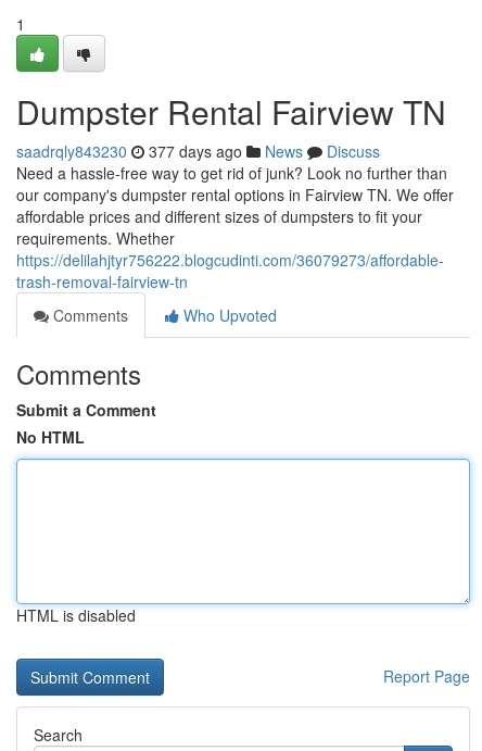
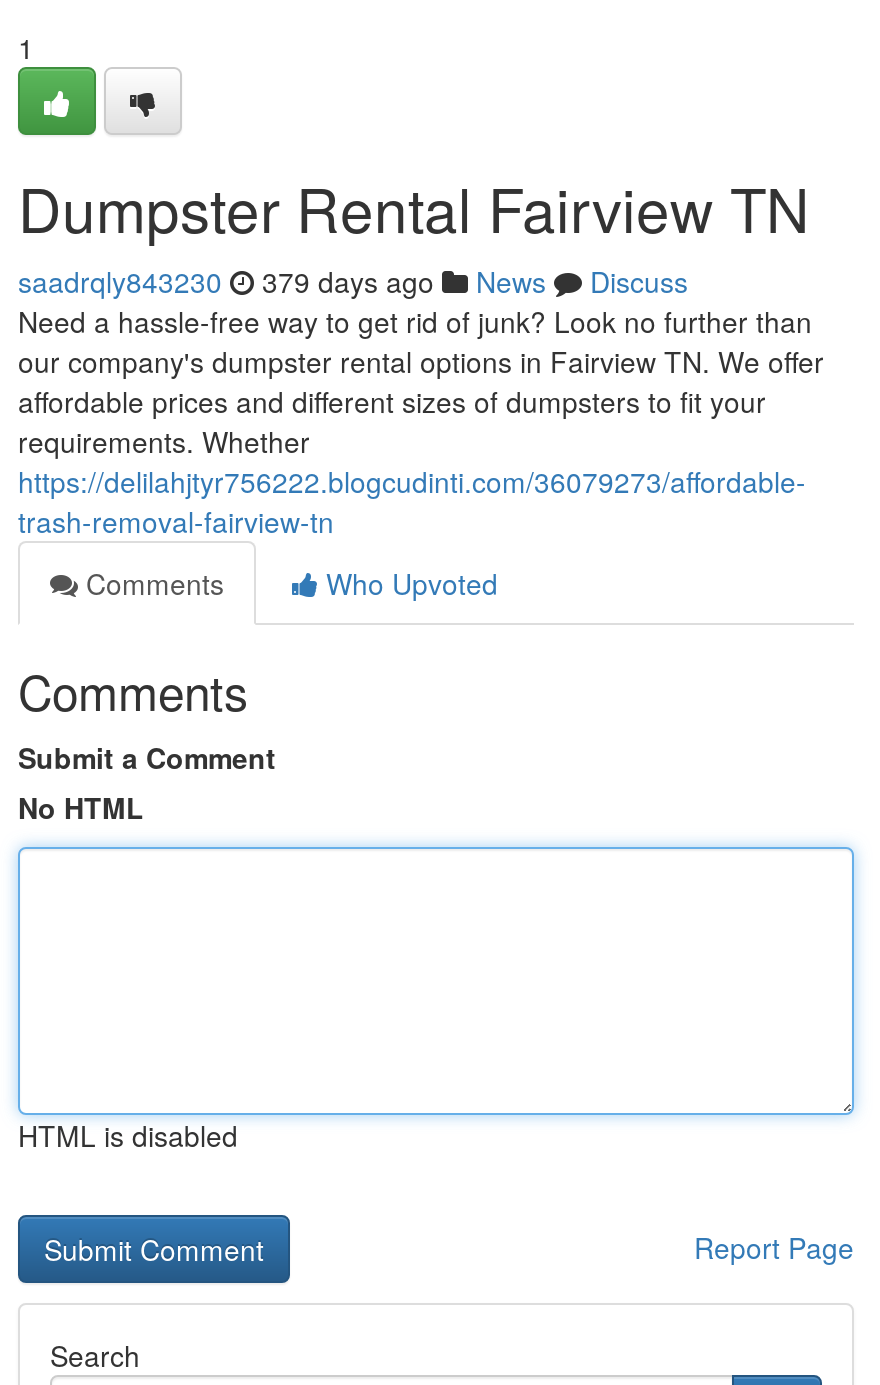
- saadrqly843230 377 days ago News Discuss
+ saadrqly843230 379 days ago News Discuss
